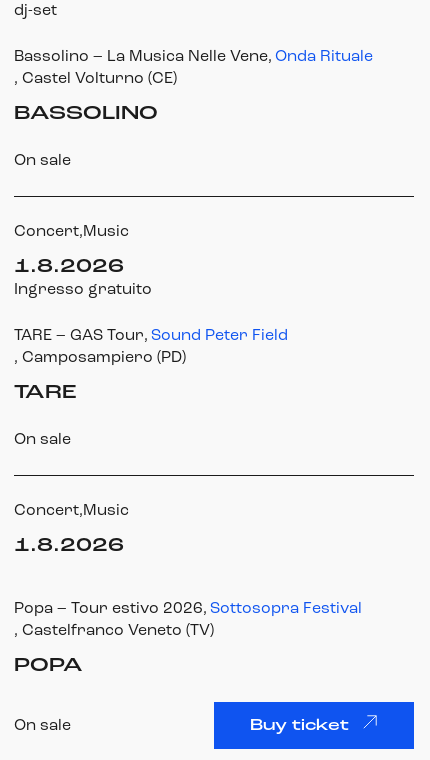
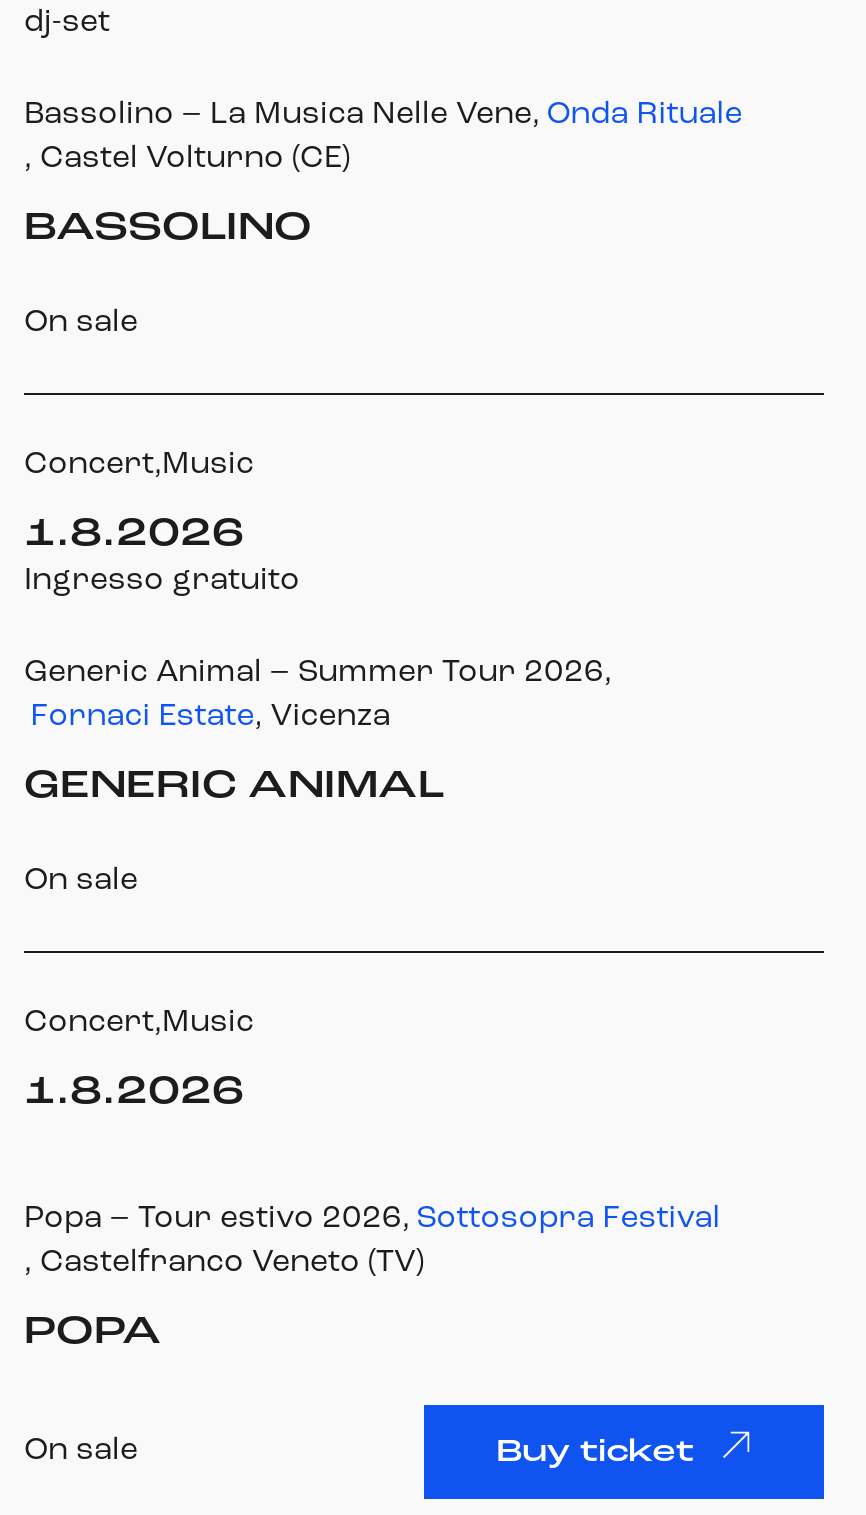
- TARE – GAS Tour, Sound Peter Field
- , Camposampiero (PD)
+ Generic Animal – Summer Tour 2026,
+ Fornaci Estate, Vicenza

- TARE
+ GENERIC ANIMAL
